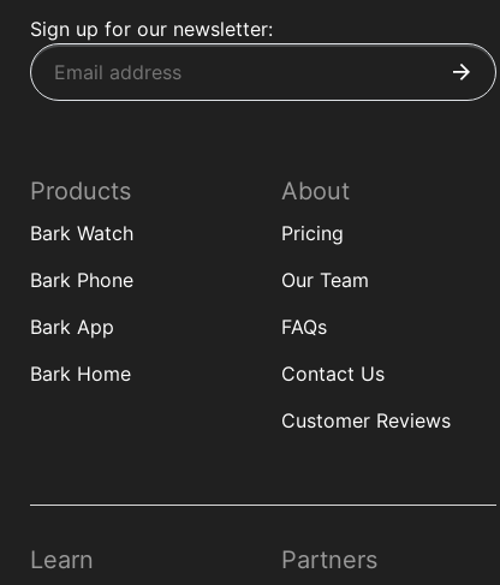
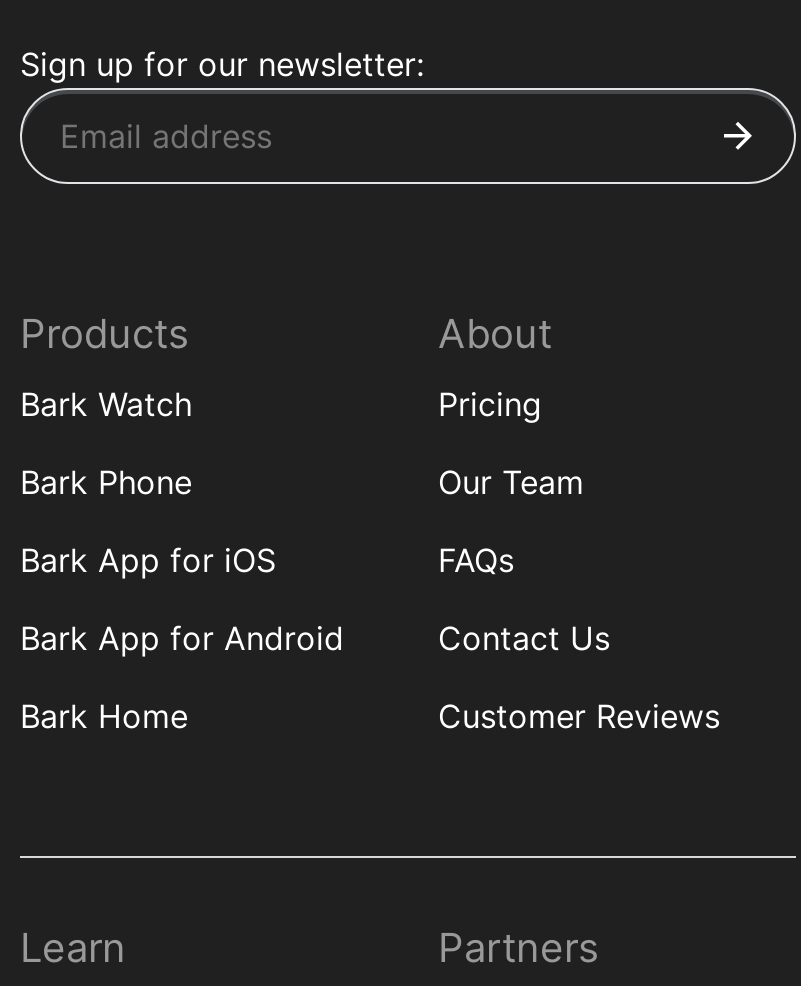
- Bark App
+ Bark App for iOS
+ Bark App for Android

moved down: Bark Home
